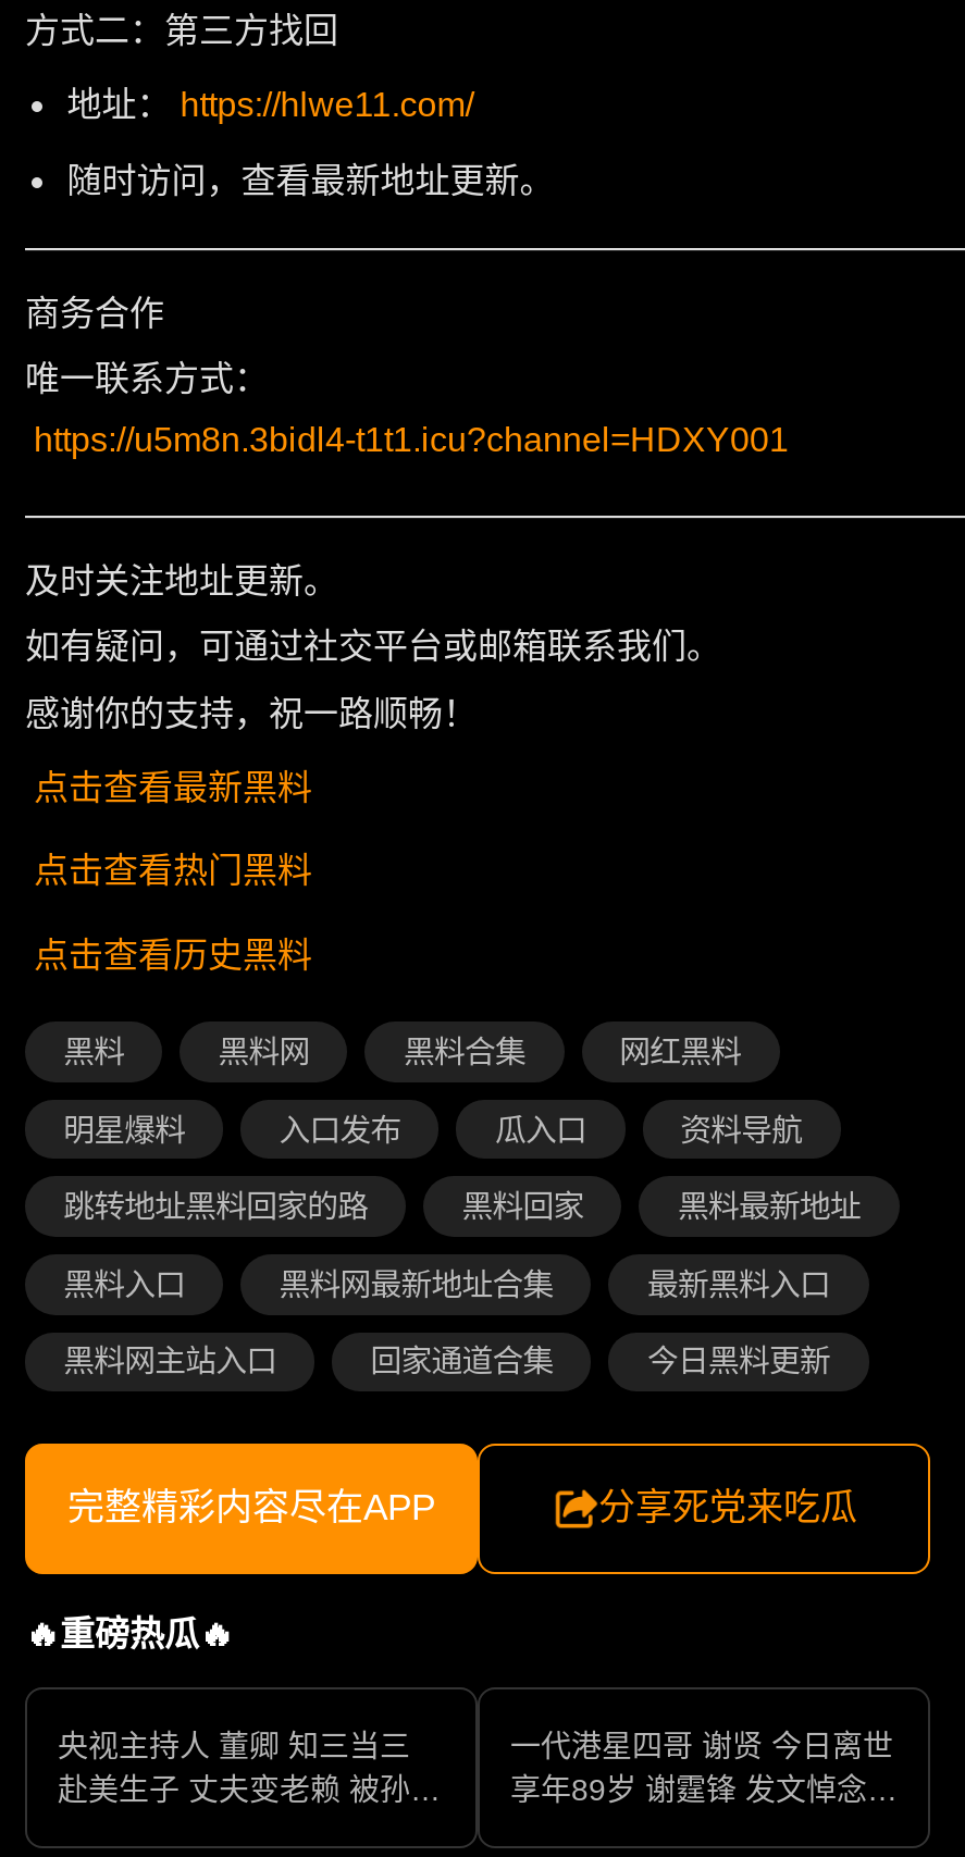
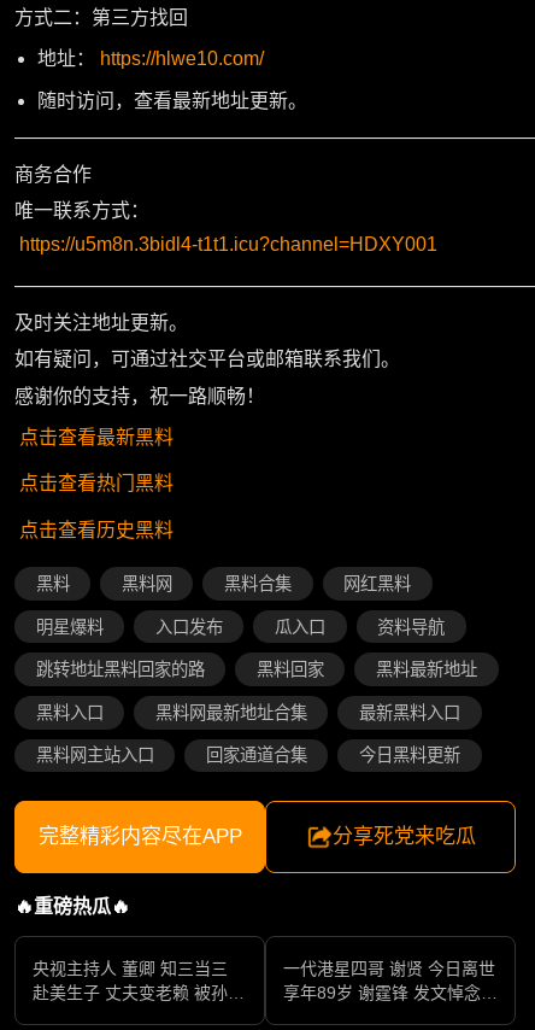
- 地址： https://hlwe11.com/
+ 地址： https://hlwe10.com/
